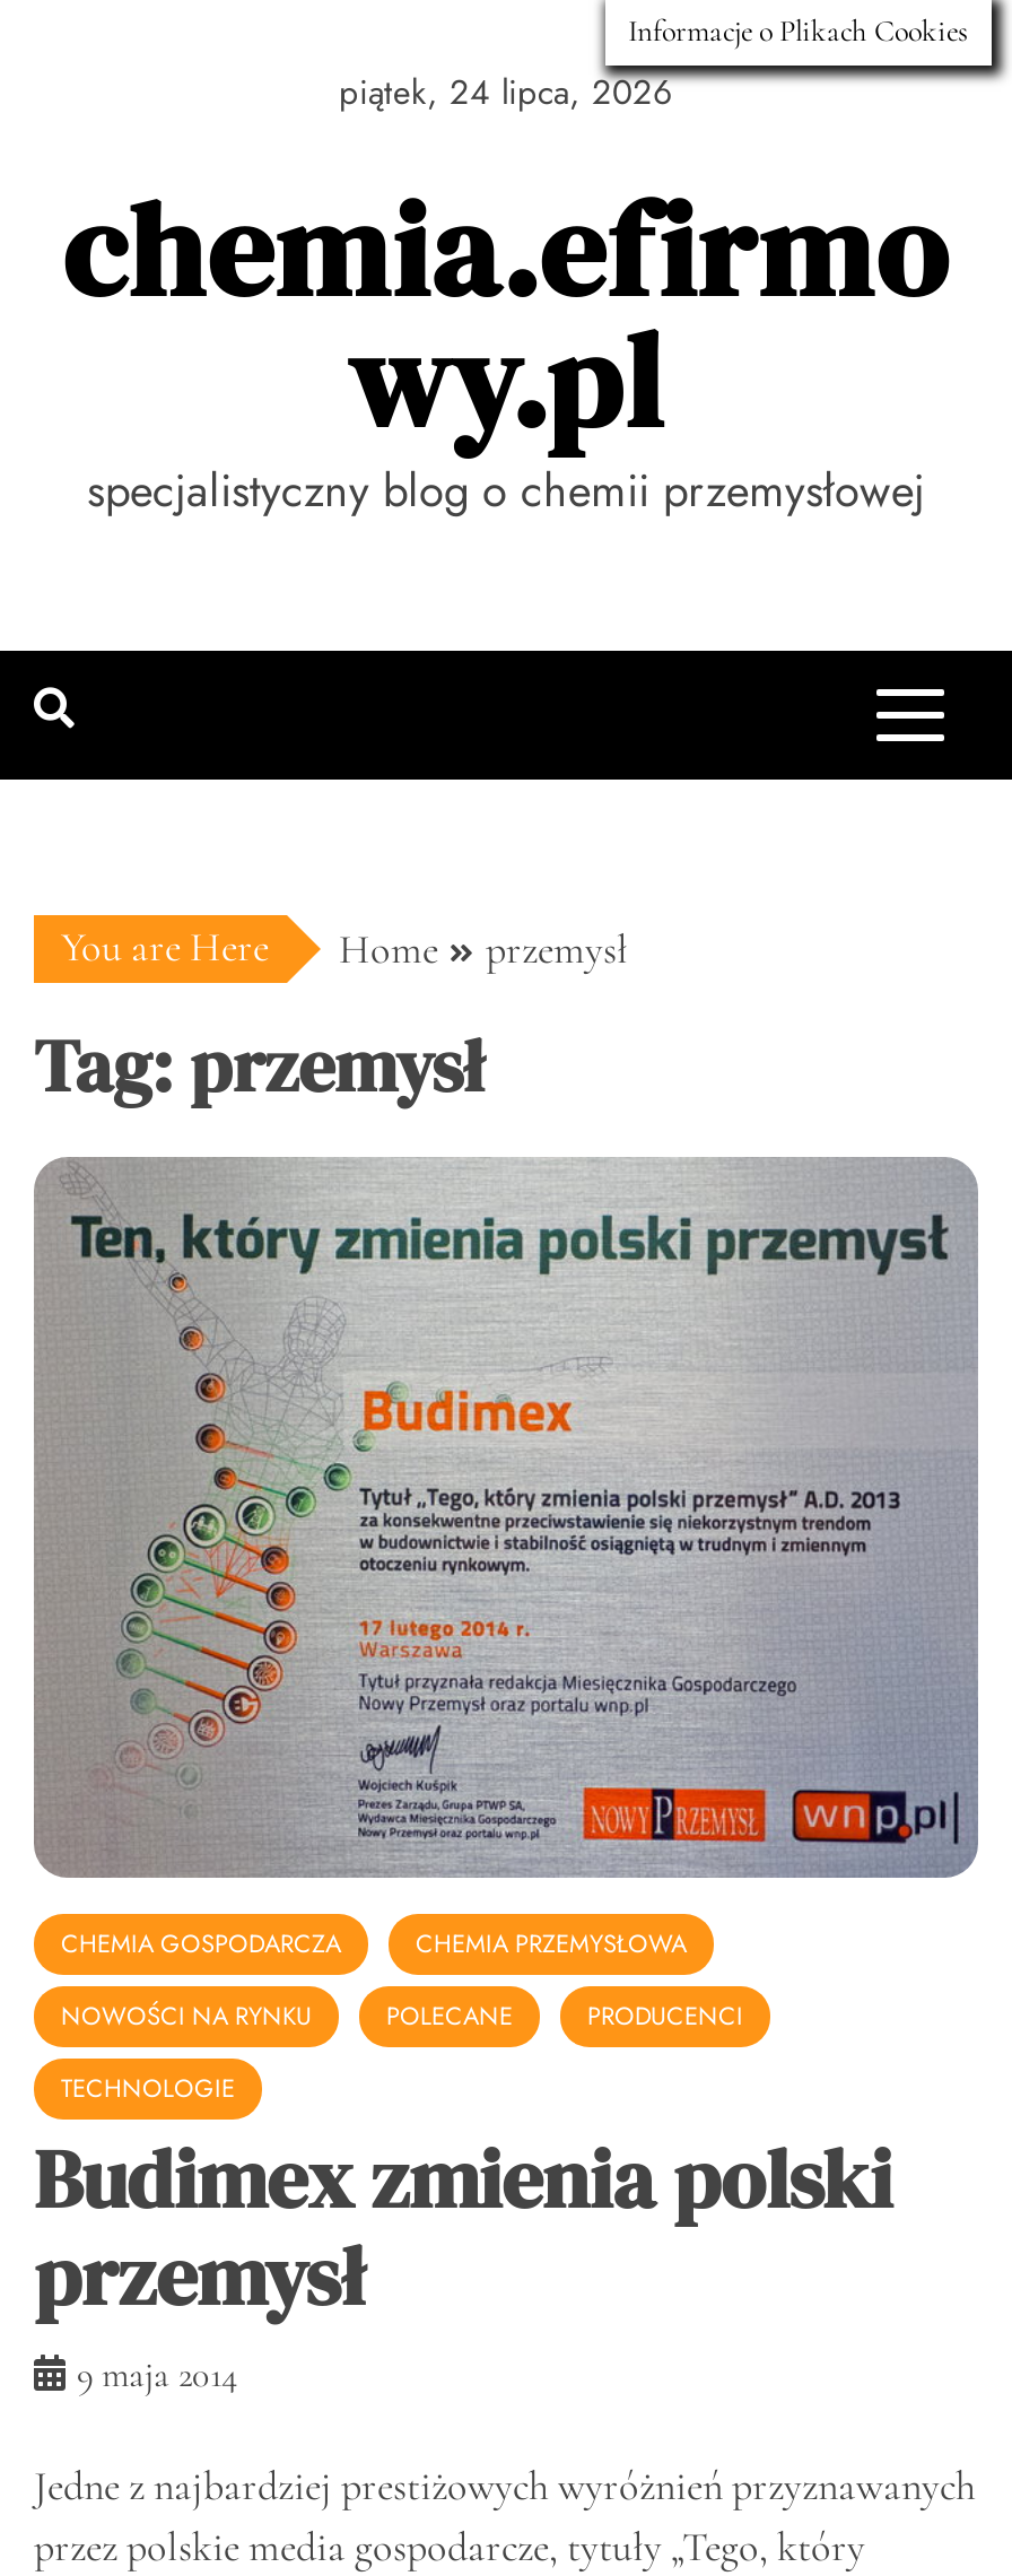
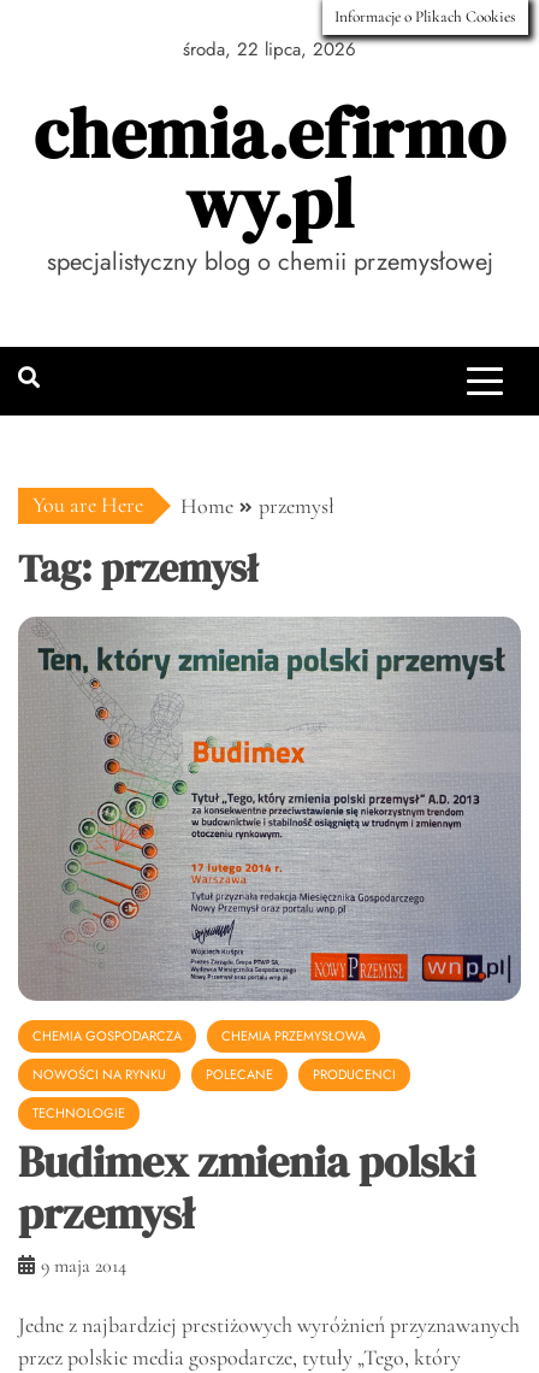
- piątek, 24 lipca, 2026
+ środa, 22 lipca, 2026
